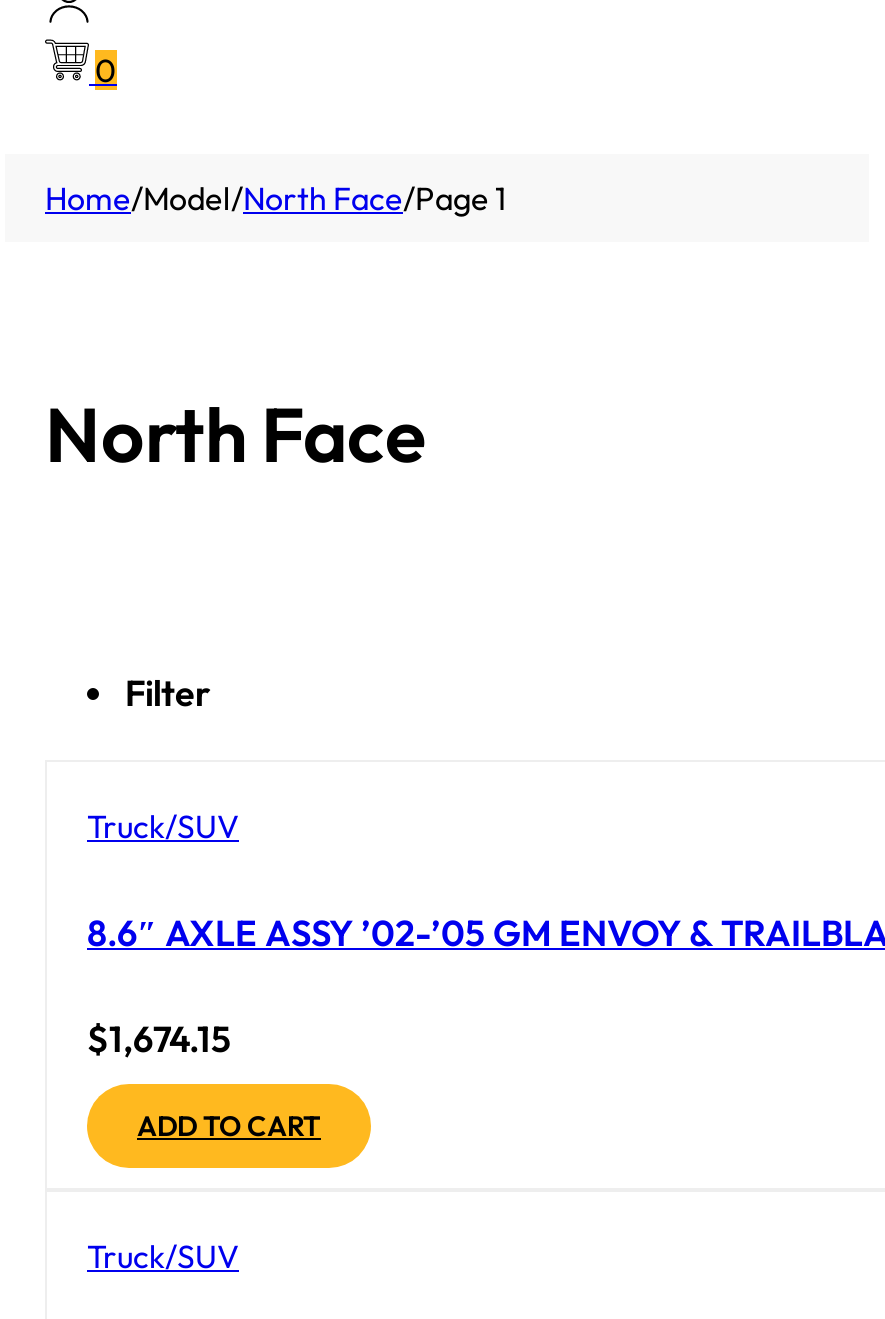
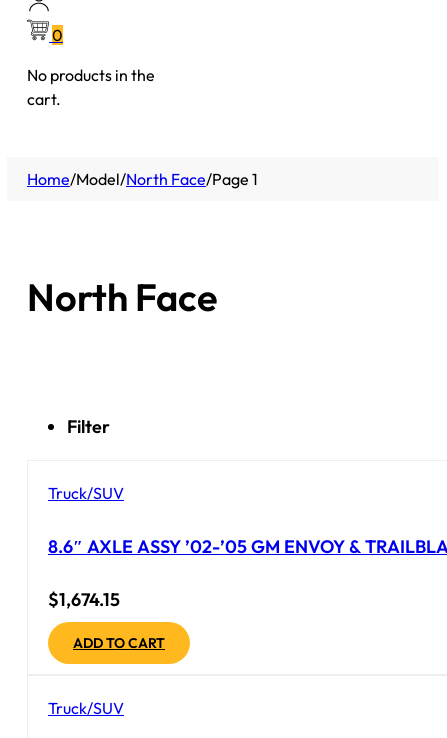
+ No products in the
+ cart.
